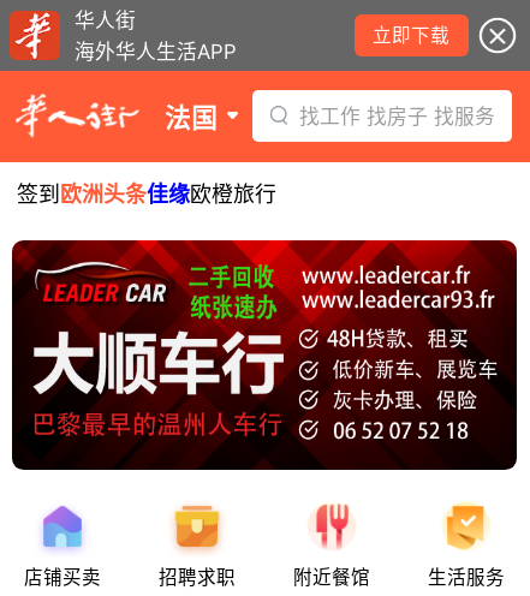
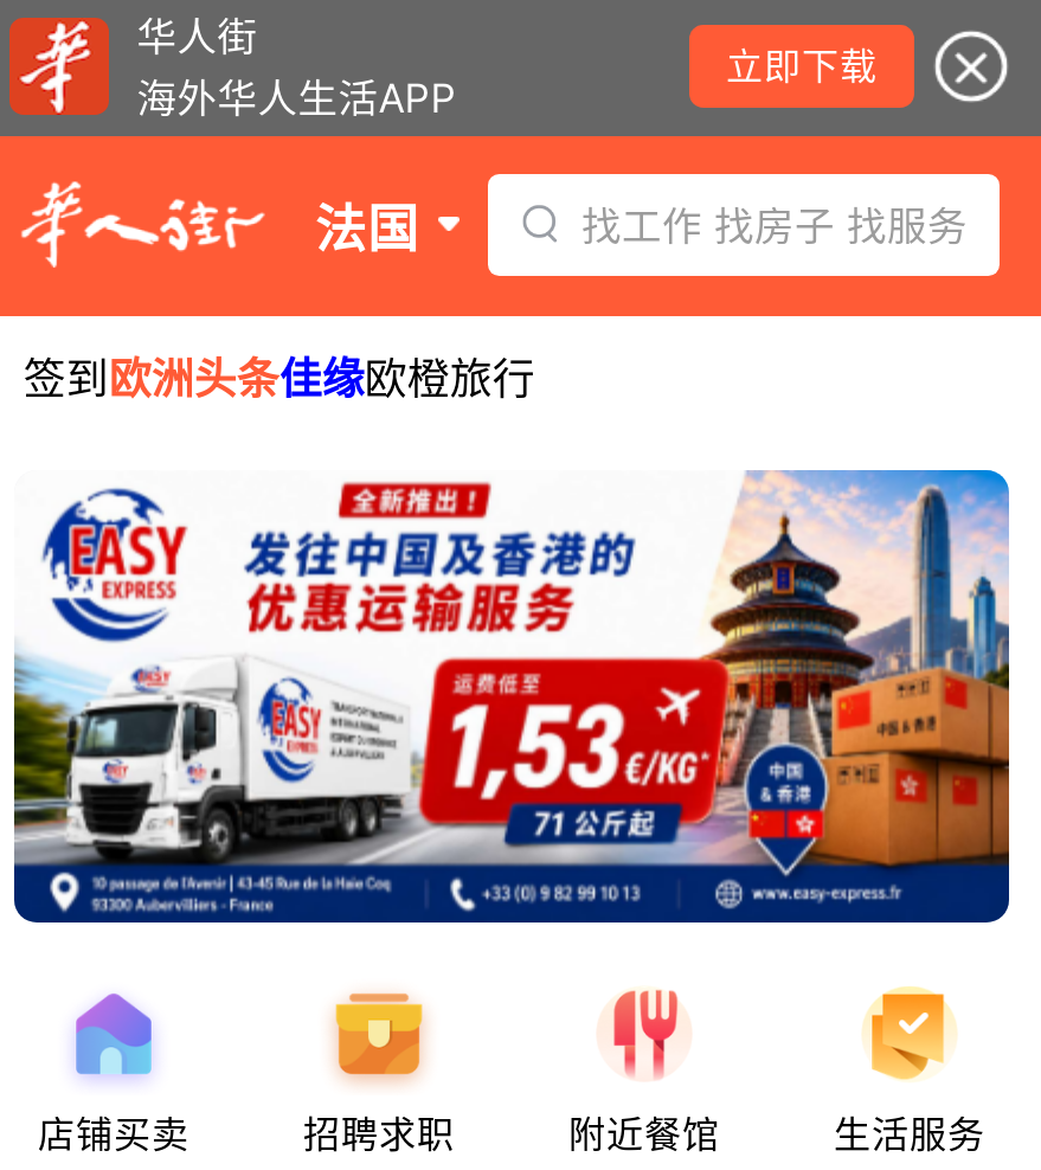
- [image]
+ [image]
